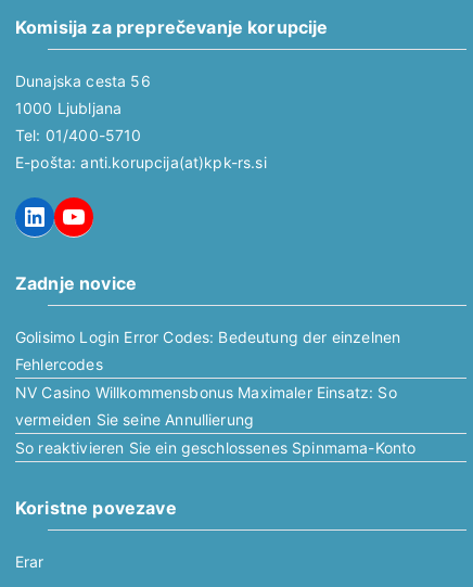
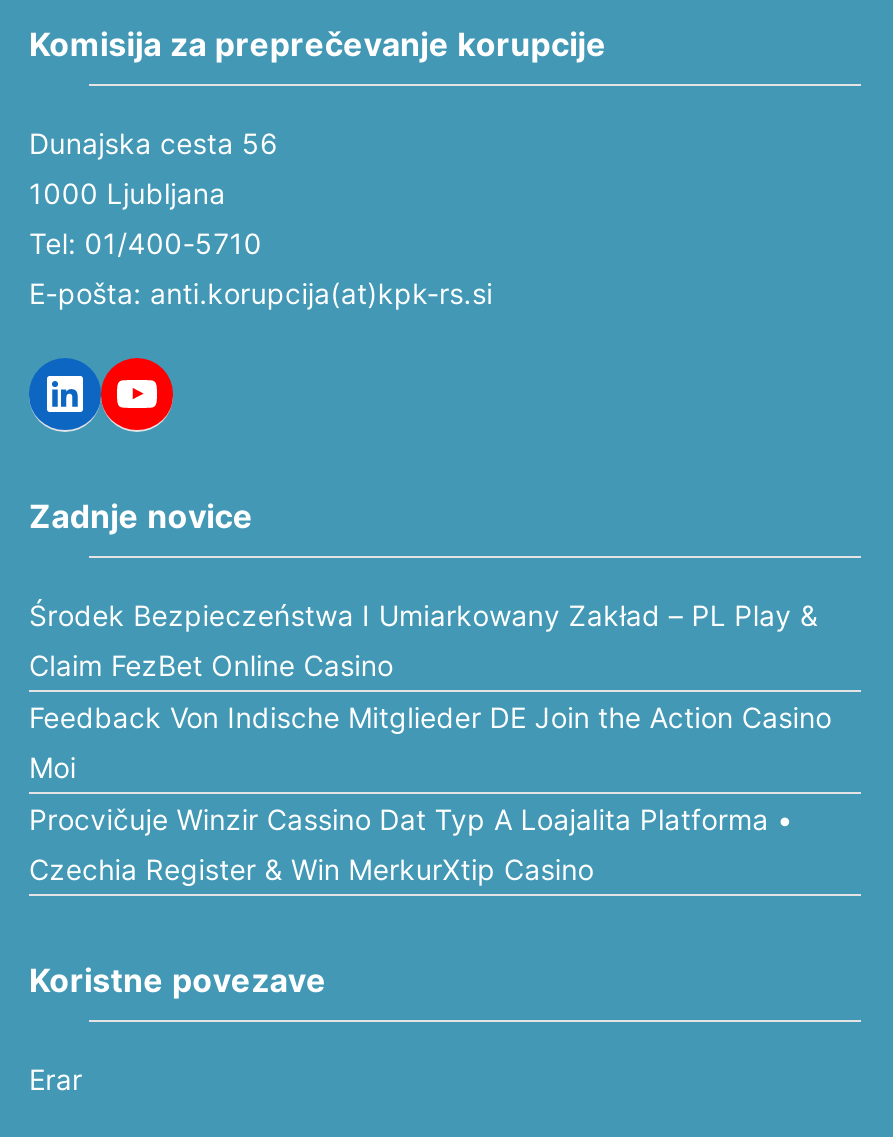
- Golisimo Login Error Codes: Bedeutung der einzelnen
- Fehlercodes
- NV Casino Willkommensbonus Maximaler Einsatz: So
- vermeiden Sie seine Annullierung
- So reaktivieren Sie ein geschlossenes Spinmama-Konto
+ Środek Bezpieczeństwa I Umiarkowany Zakład – PL Play &
+ Claim FezBet Online Casino
+ Feedback Von Indische Mitglieder DE Join the Action Casino
+ Moi
+ Procvičuje Winzir Cassino Dat Typ A Loajalita Platforma •
+ Czechia Register & Win MerkurXtip Casino
